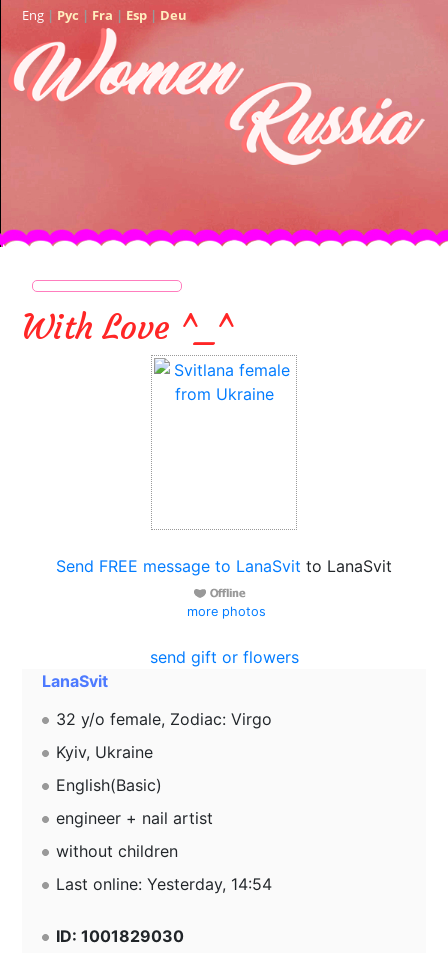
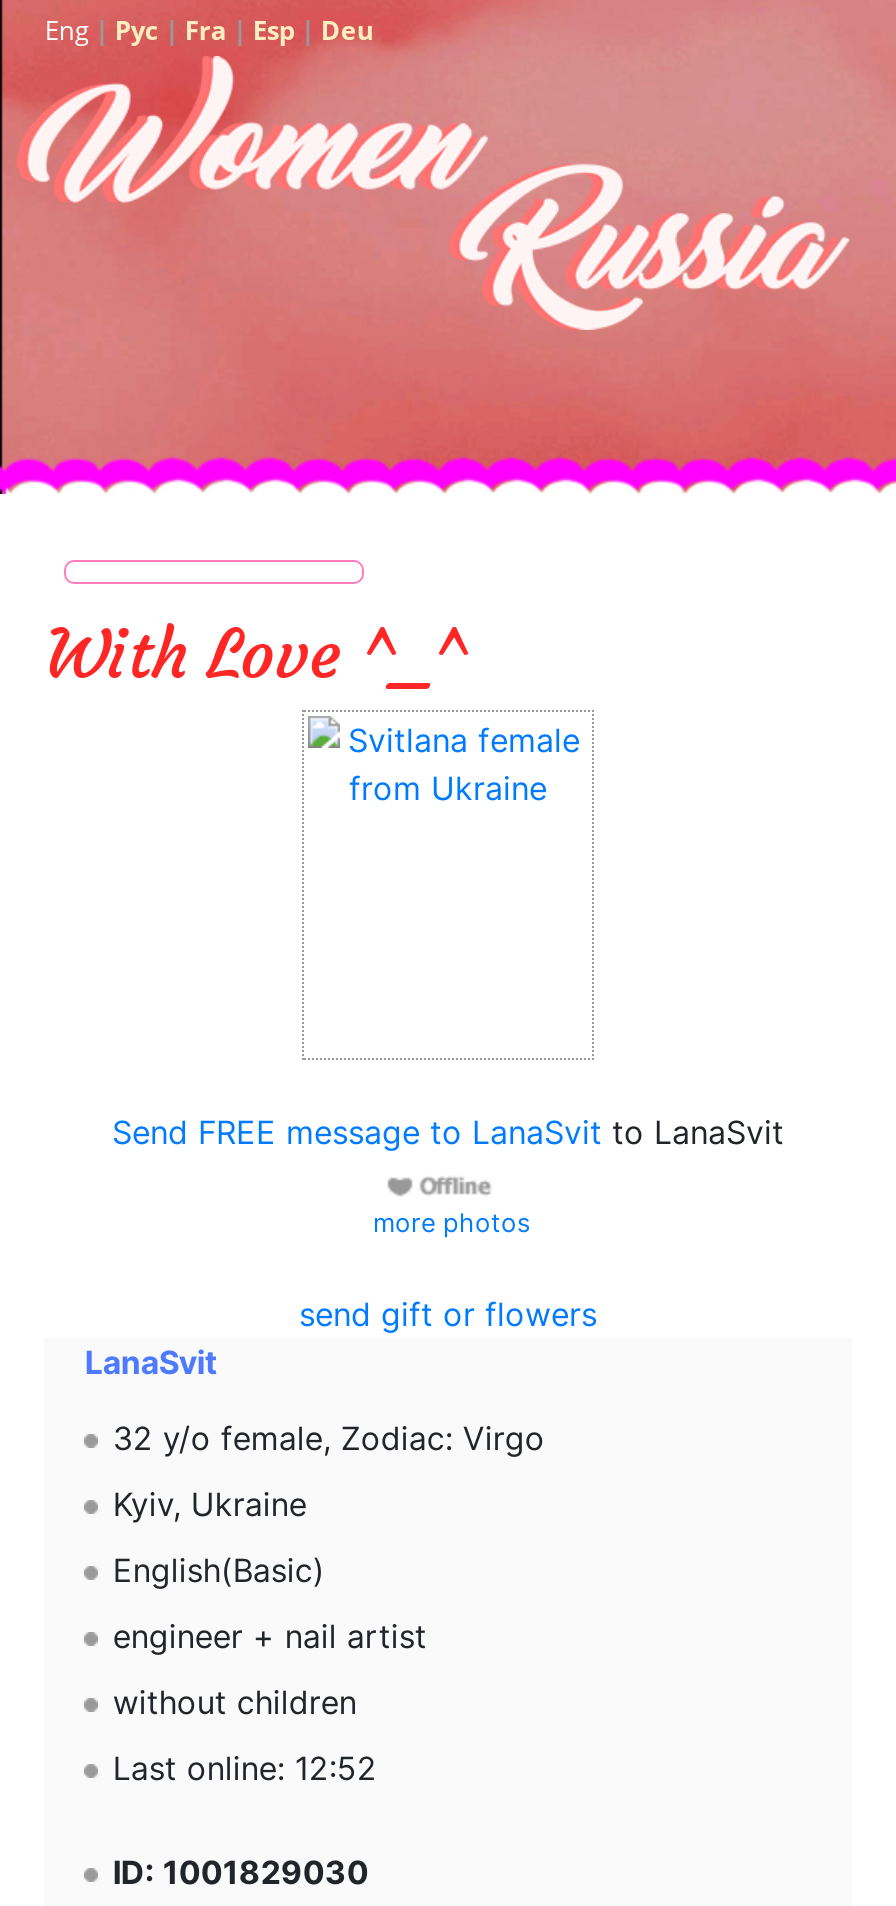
- Last online: Yesterday, 14:54
+ Last online: 12:52
